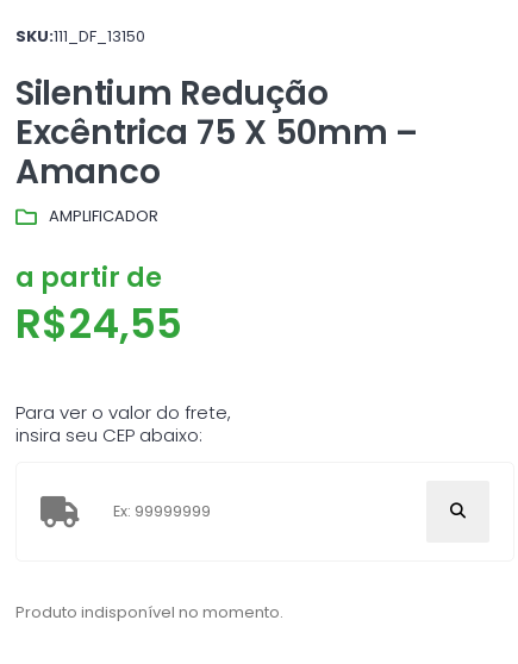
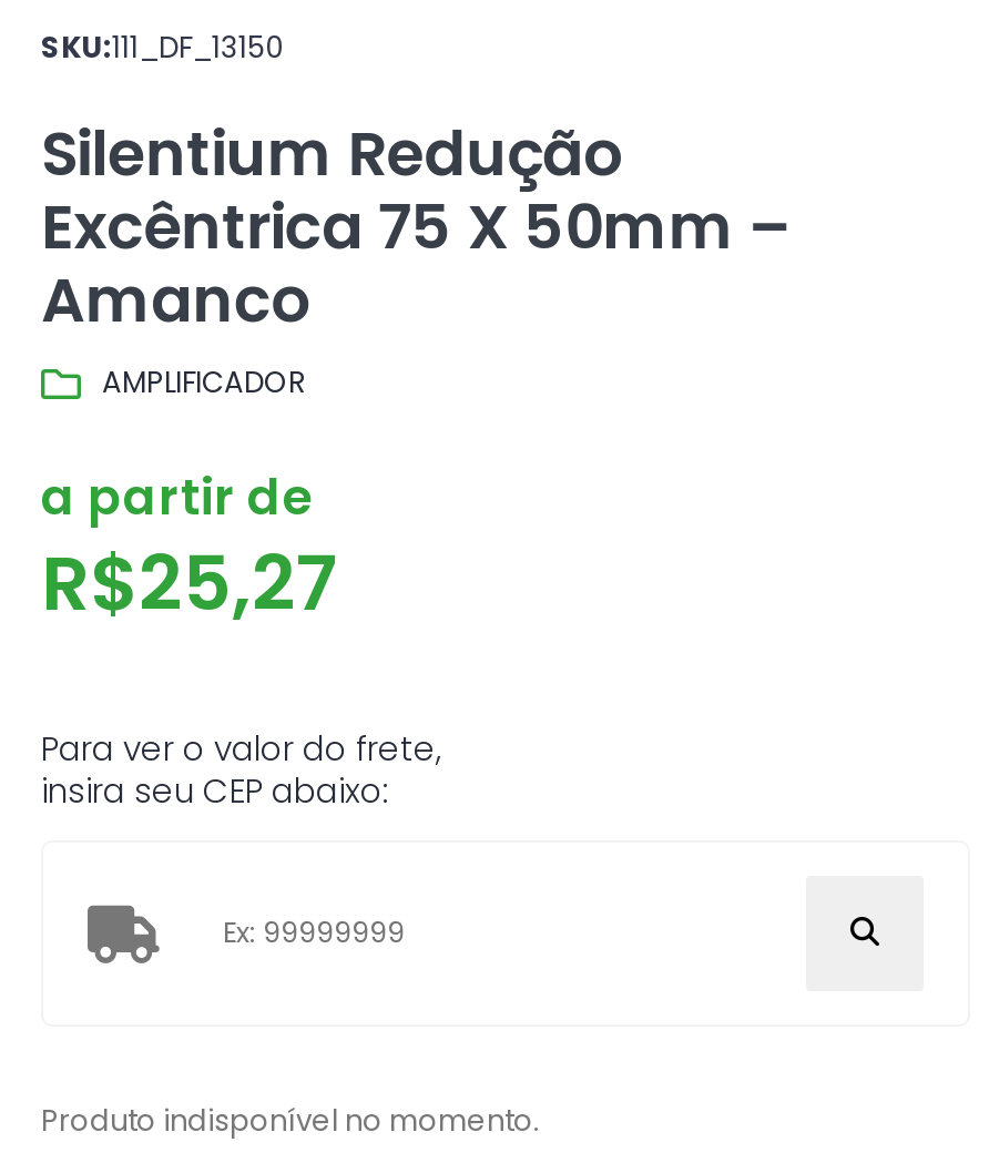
- R$24,55
+ R$25,27
